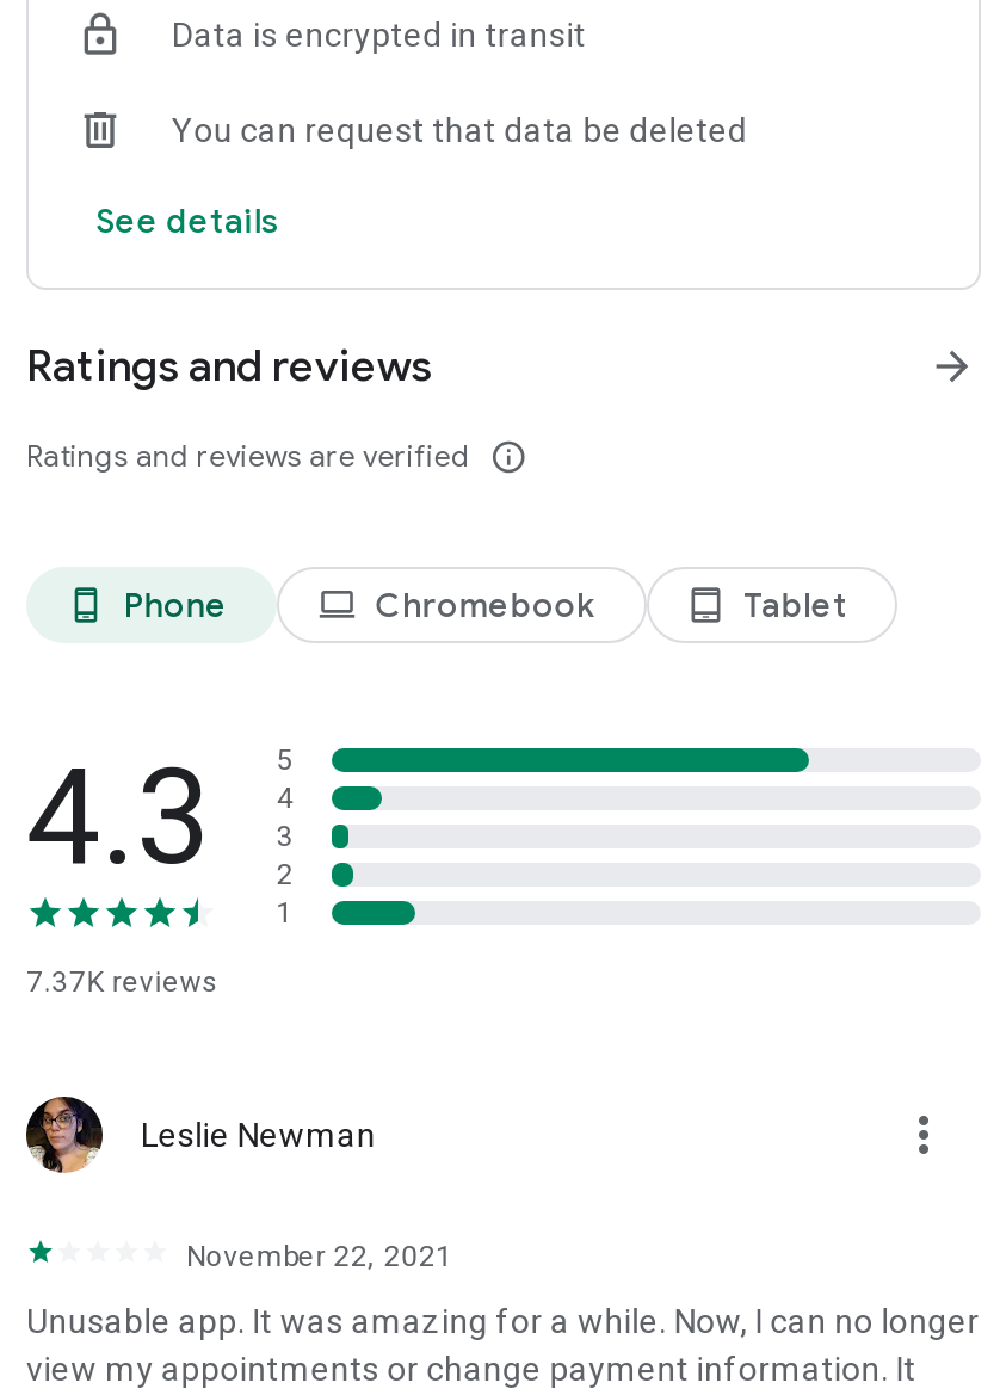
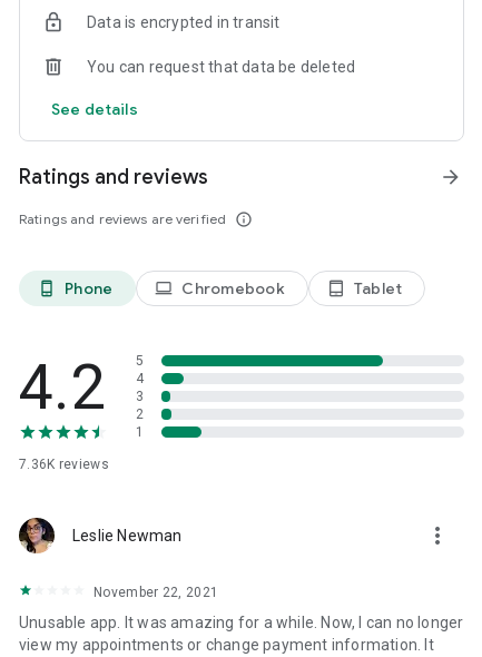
- 4.3 5 4 3 2
+ 4.2 5 4 3 2

- 7.37K reviews
+ 7.36K reviews
